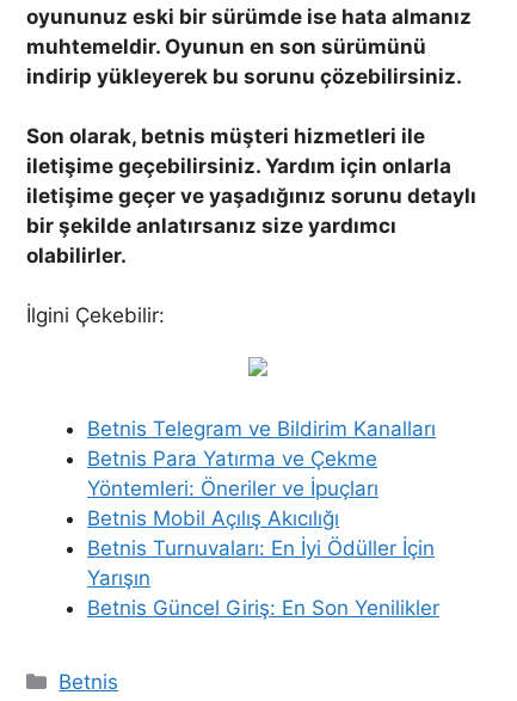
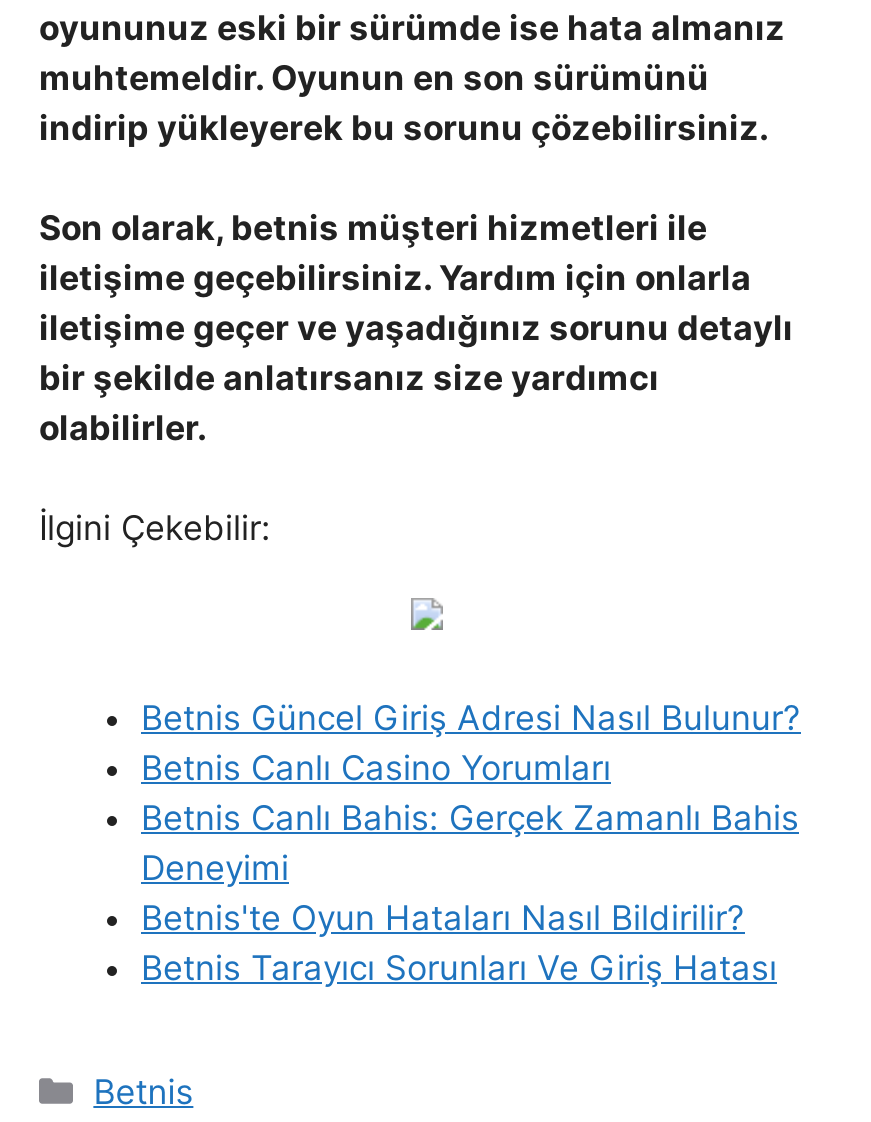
- Betnis Telegram ve Bildirim Kanalları
- Betnis Para Yatırma ve Çekme
- Yöntemleri: Öneriler ve İpuçları
- Betnis Mobil Açılış Akıcılığı
- Betnis Turnuvaları: En İyi Ödüller İçin
- Yarışın
- Betnis Güncel Giriş: En Son Yenilikler
+ Betnis Güncel Giriş Adresi Nasıl Bulunur?
+ Betnis Canlı Casino Yorumları
+ Betnis Canlı Bahis: Gerçek Zamanlı Bahis
+ Deneyimi
+ Betnis'te Oyun Hataları Nasıl Bildirilir?
+ Betnis Tarayıcı Sorunları Ve Giriş Hatası
